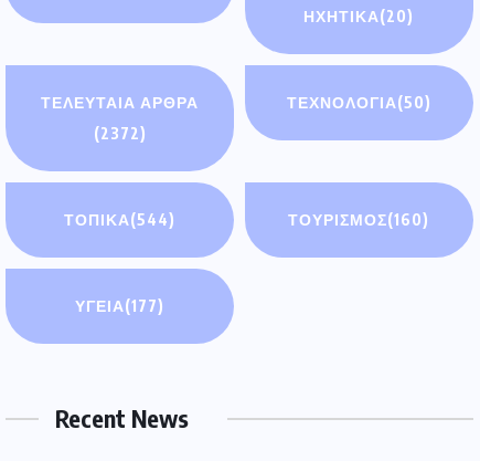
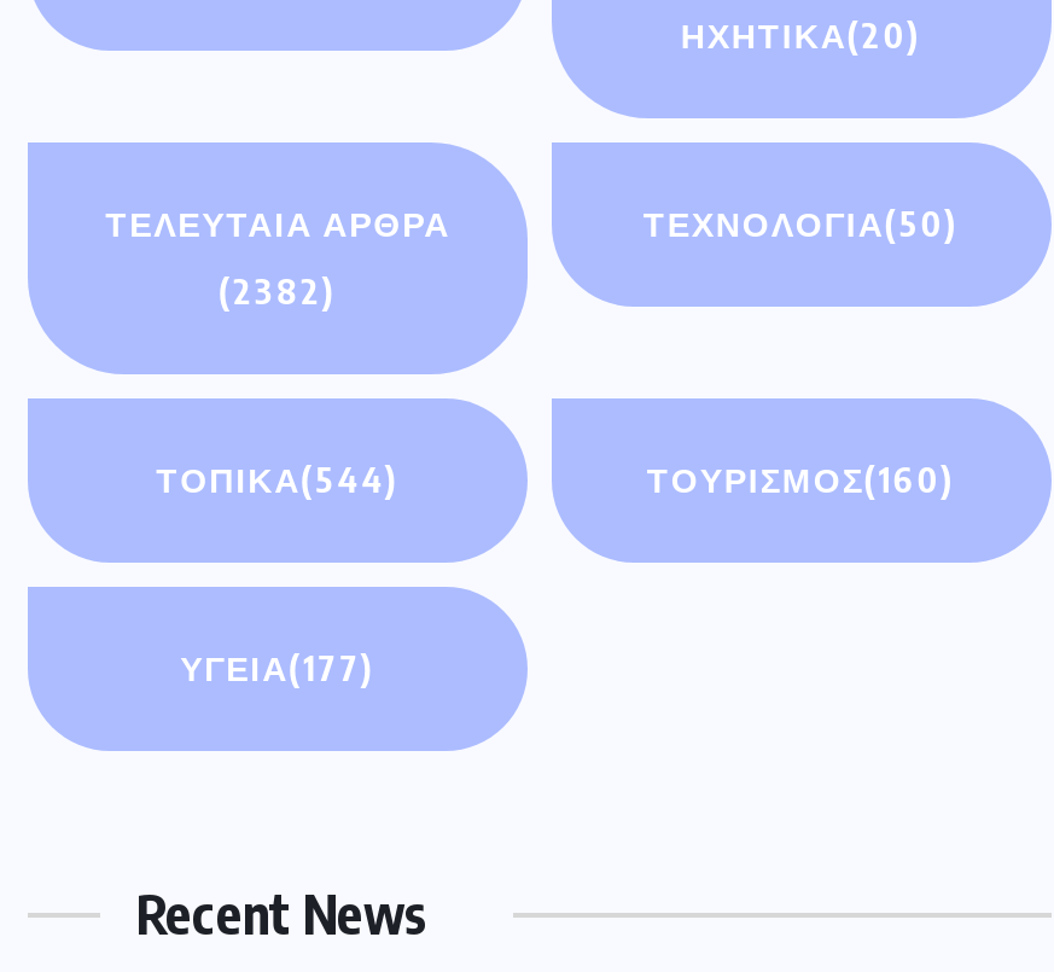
- (2372)
+ (2382)
